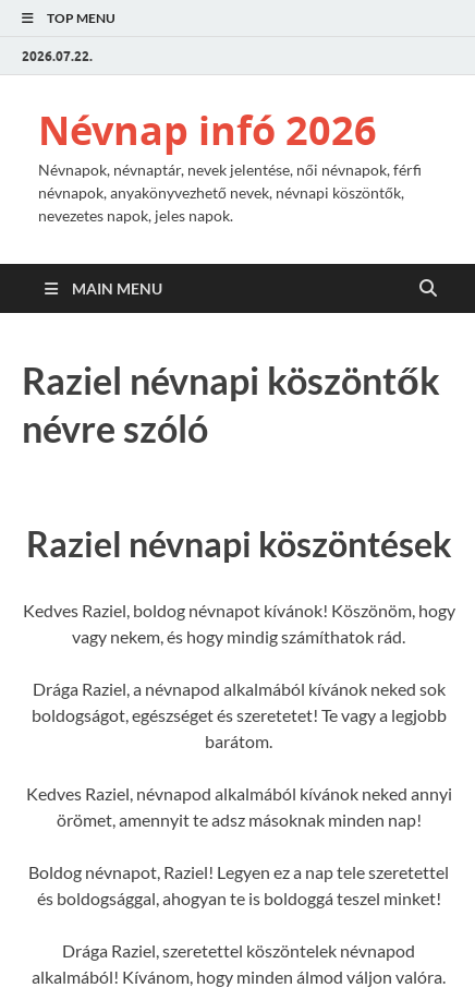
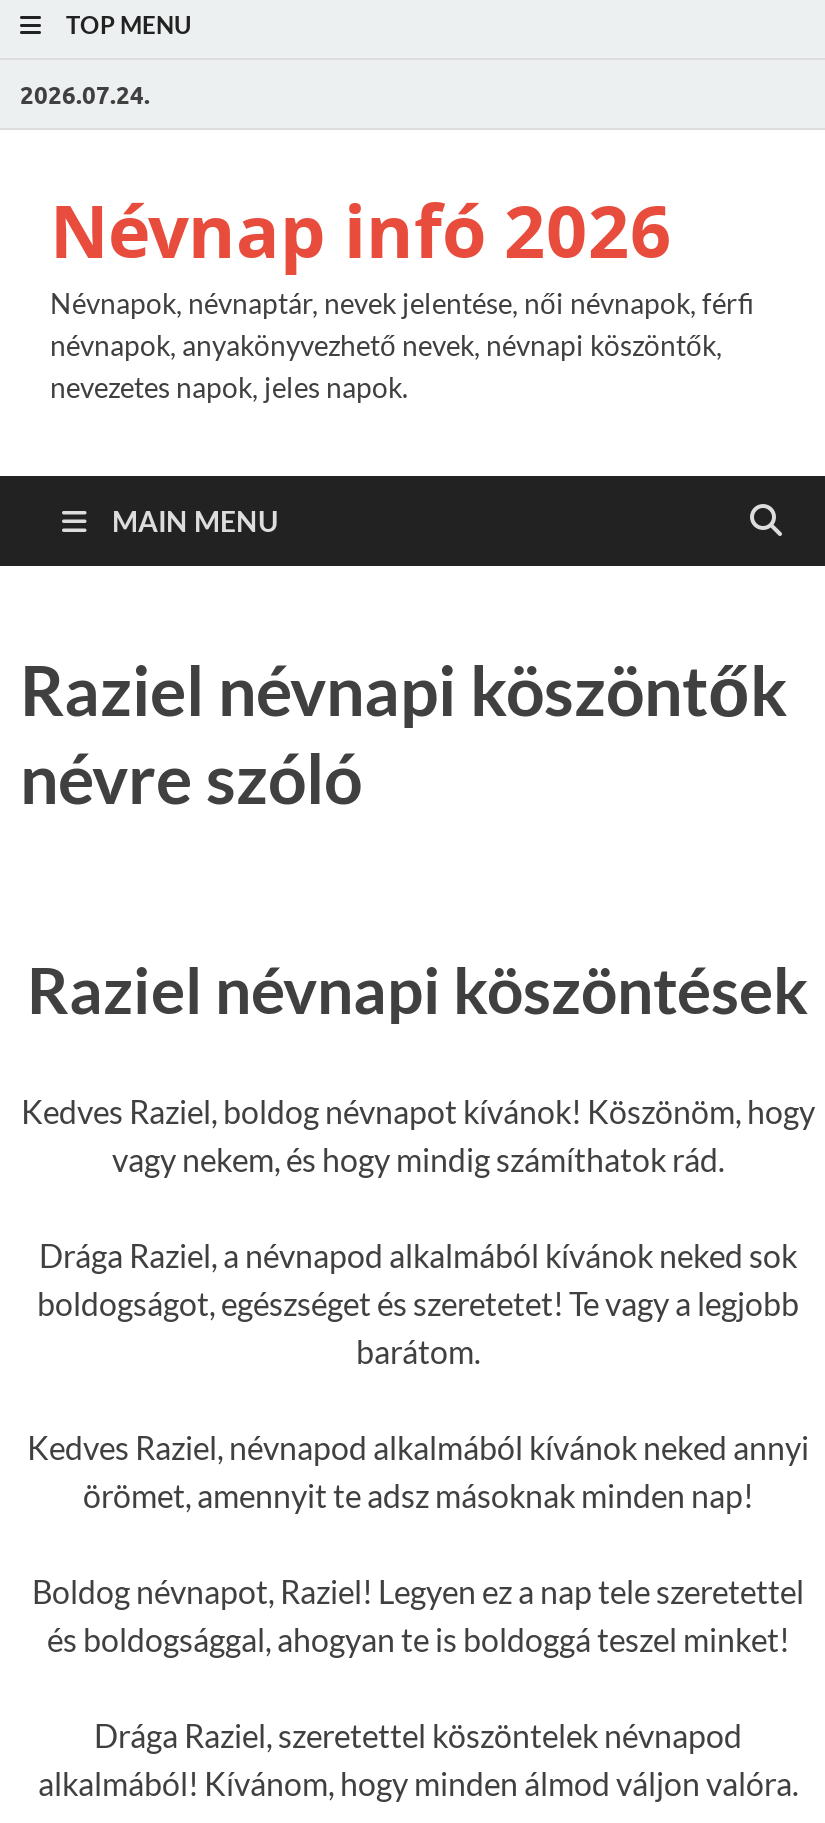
- 2026.07.22.
+ 2026.07.24.
